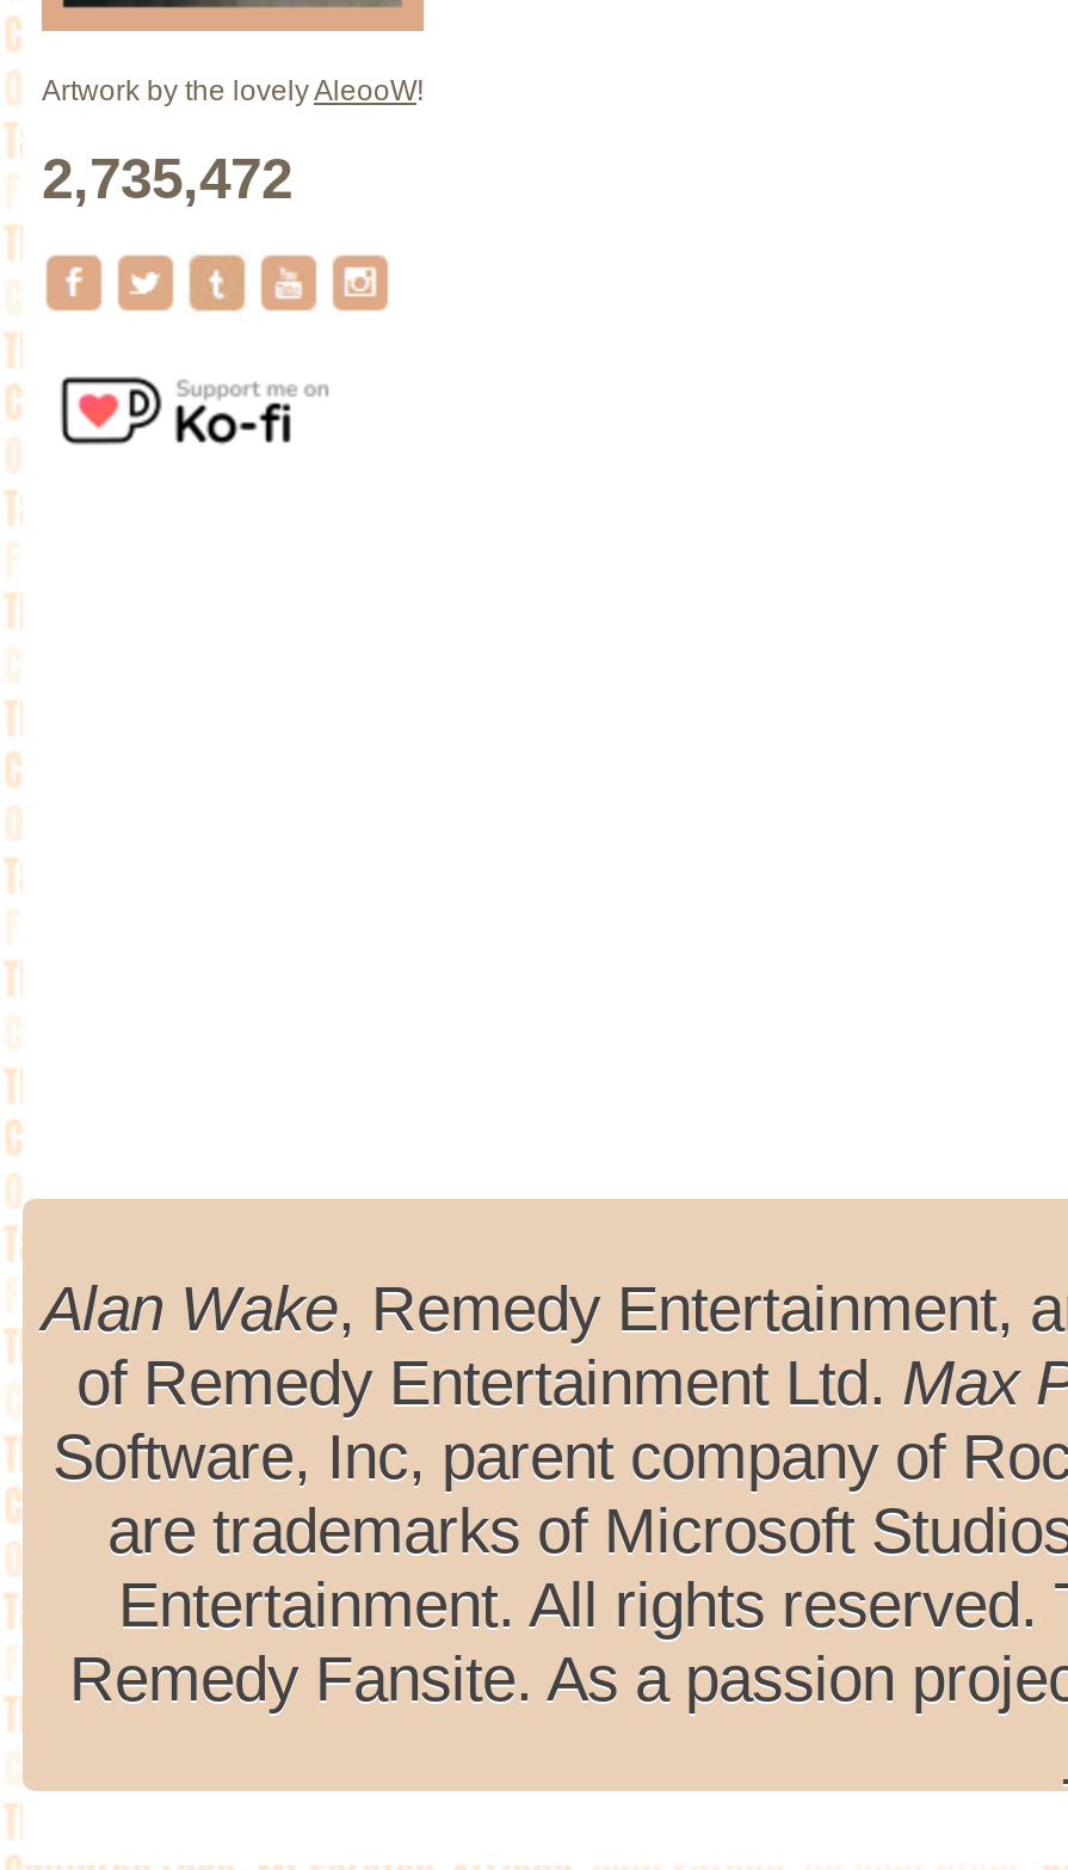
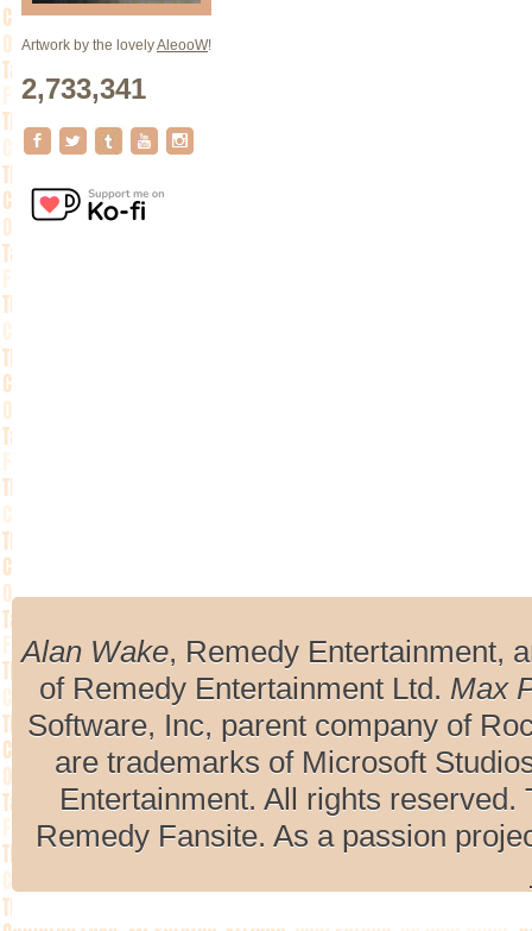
- 2,735,472
+ 2,733,341
